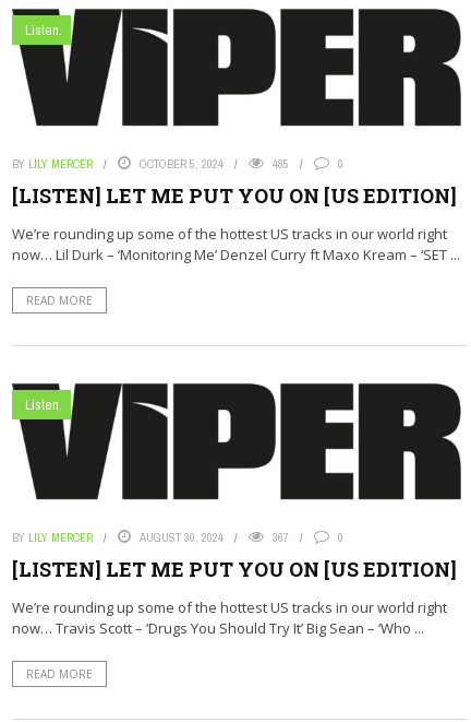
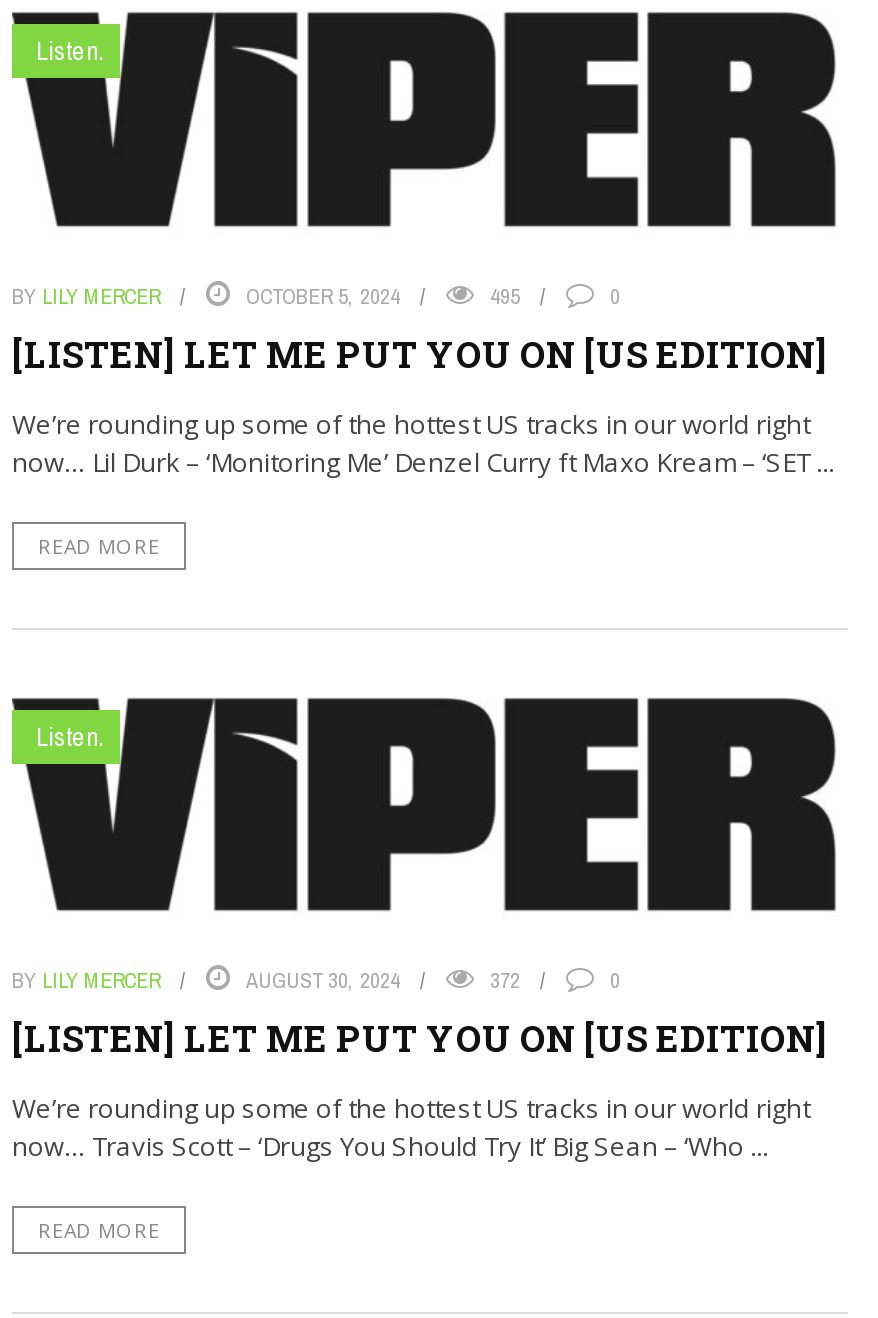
- 485
+ 495

- 367
+ 372
